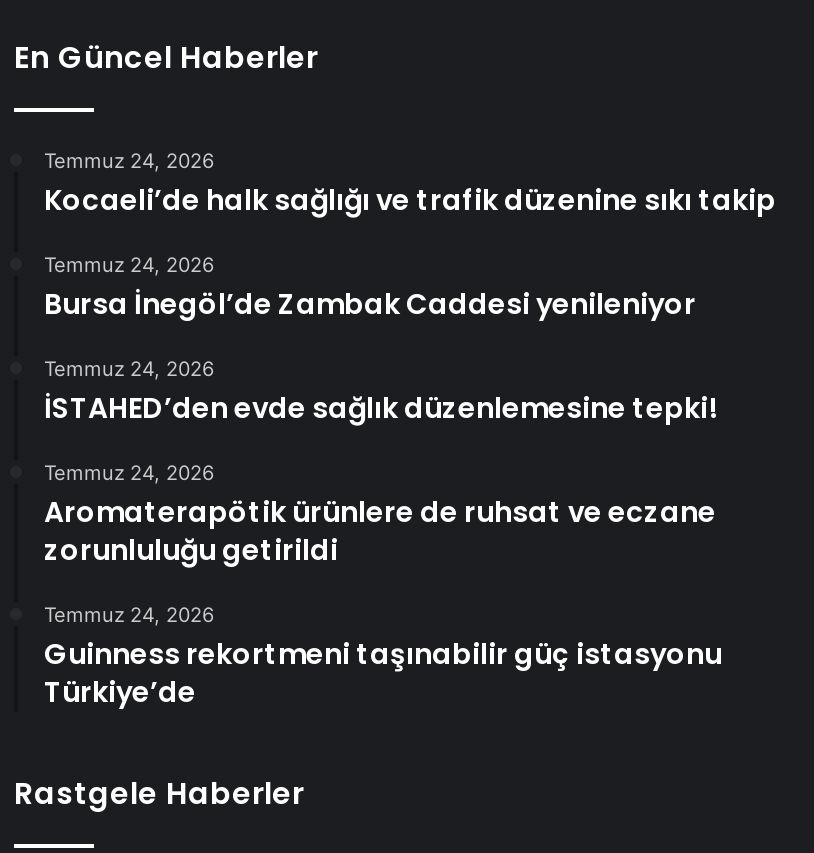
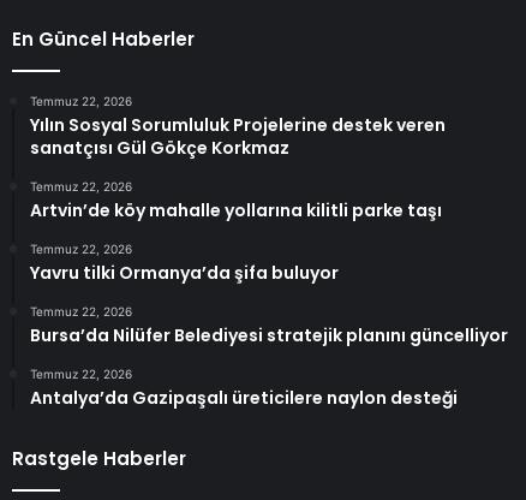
- Temmuz 24, 2026
- Kocaeli’de halk sağlığı ve trafik düzenine sıkı takip
+ Temmuz 22, 2026
+ Yılın Sosyal Sorumluluk Projelerine destek veren
+ sanatçısı Gül Gökçe Korkmaz

- Temmuz 24, 2026
- Bursa İnegöl’de Zambak Caddesi yenileniyor
+ Temmuz 22, 2026
+ Artvin’de köy mahalle yollarına kilitli parke taşı

- Temmuz 24, 2026
- İSTAHED’den evde sağlık düzenlemesine tepki!
+ Temmuz 22, 2026
+ Yavru tilki Ormanya’da şifa buluyor

- Temmuz 24, 2026
- Aromaterapötik ürünlere de ruhsat ve eczane
- zorunluluğu getirildi
+ Temmuz 22, 2026
+ Bursa’da Nilüfer Belediyesi stratejik planını güncelliyor

- Temmuz 24, 2026
- Guinness rekortmeni taşınabilir güç istasyonu
- Türkiye’de
+ Temmuz 22, 2026
+ Antalya’da Gazipaşalı üreticilere naylon desteği
